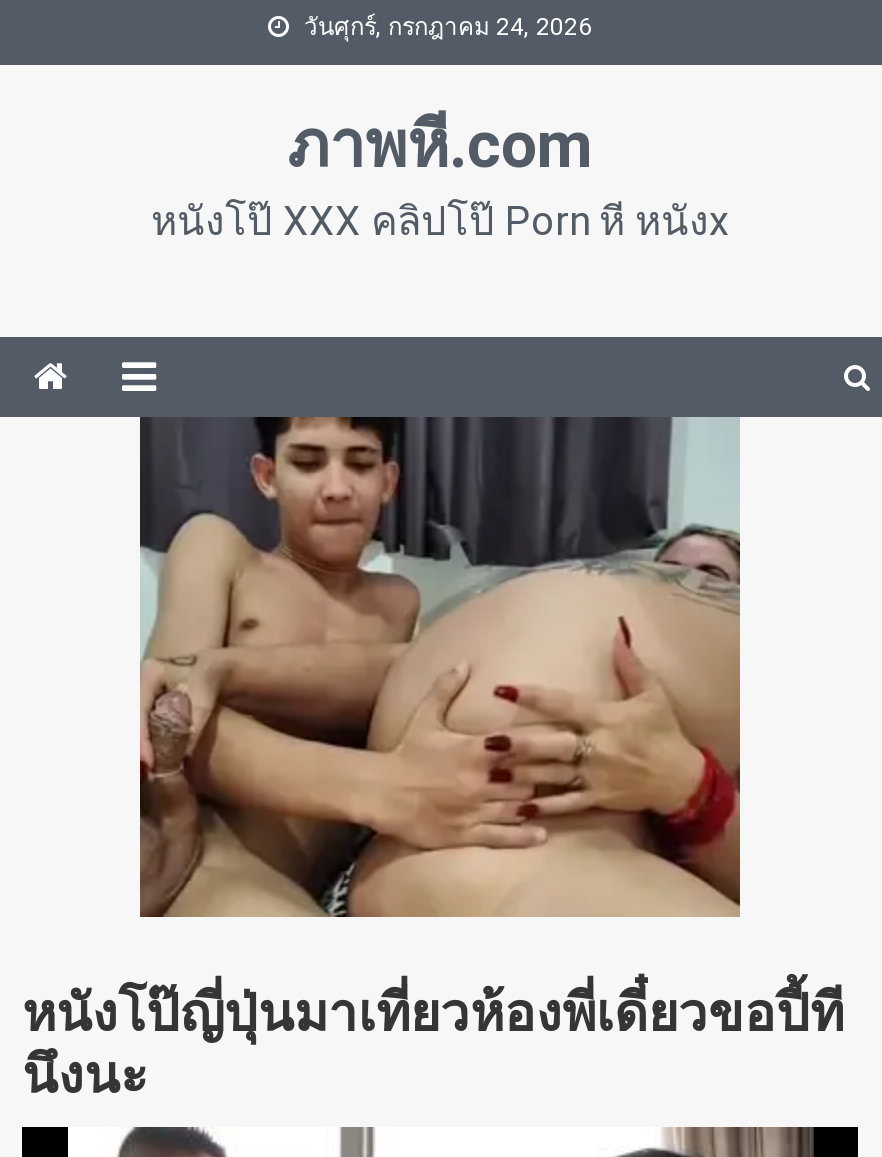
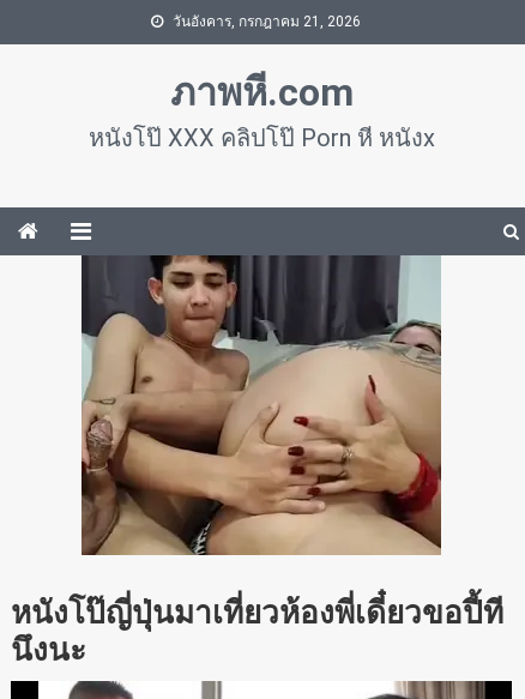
- วันศุกร์, กรกฎาคม 24, 2026
+ วันอังคาร, กรกฎาคม 21, 2026
